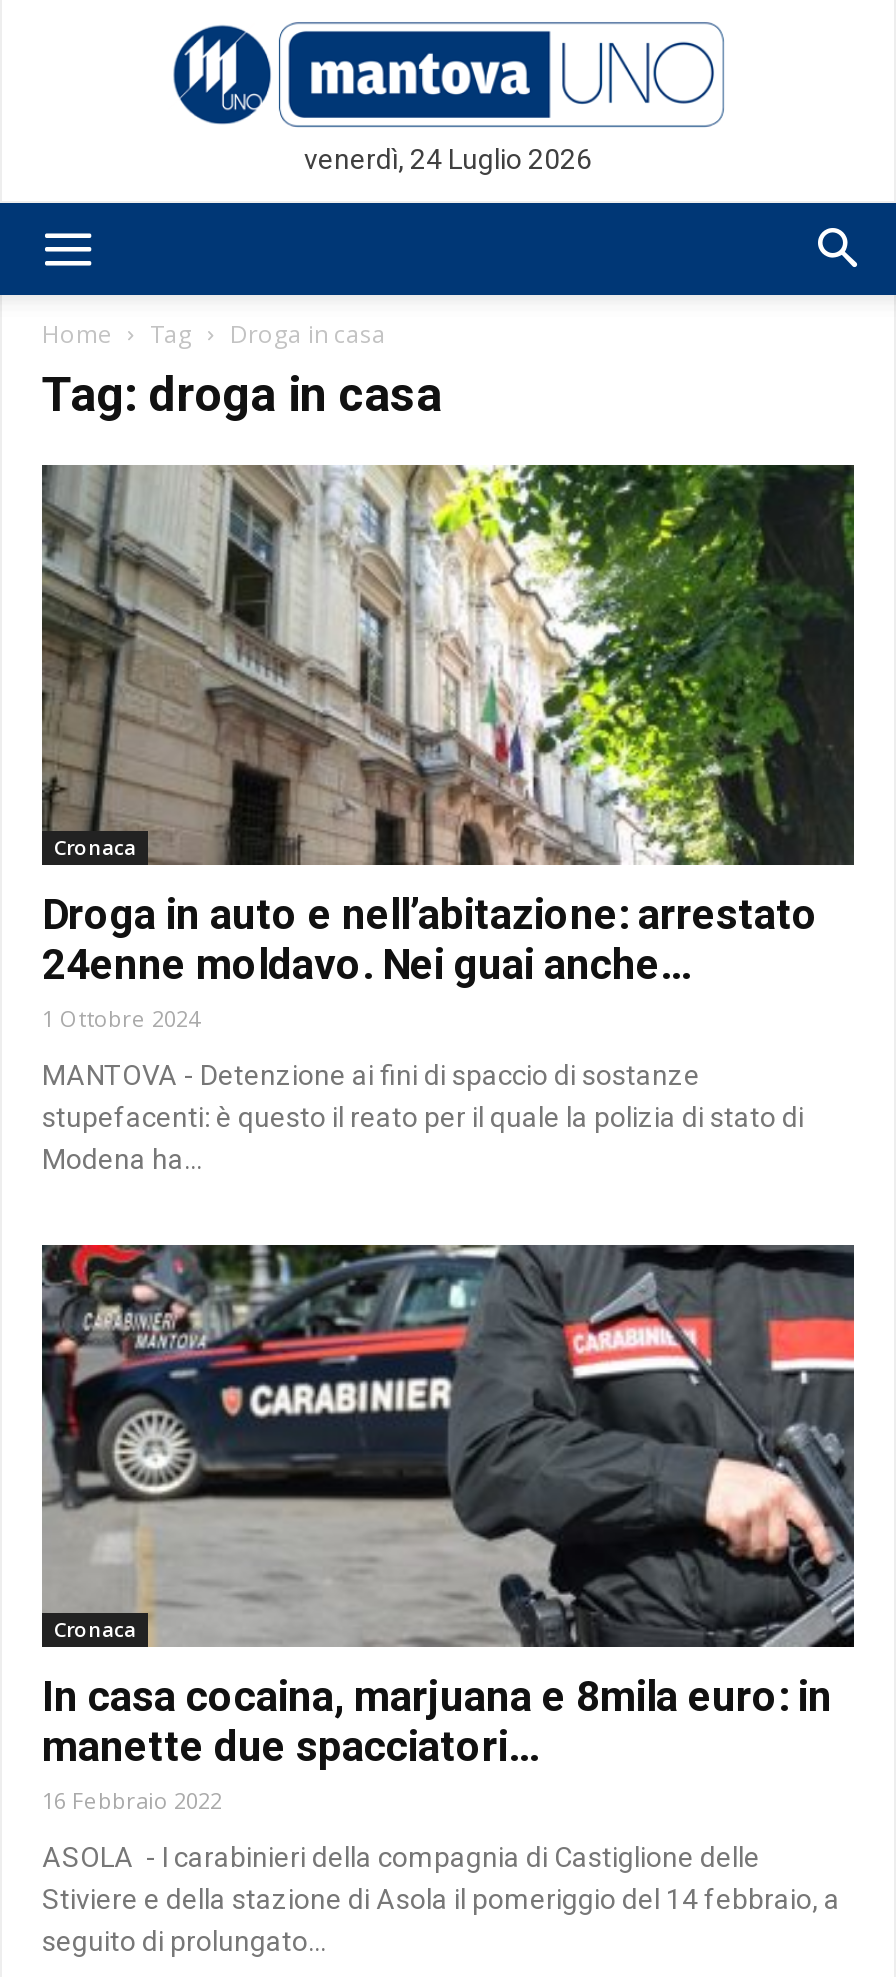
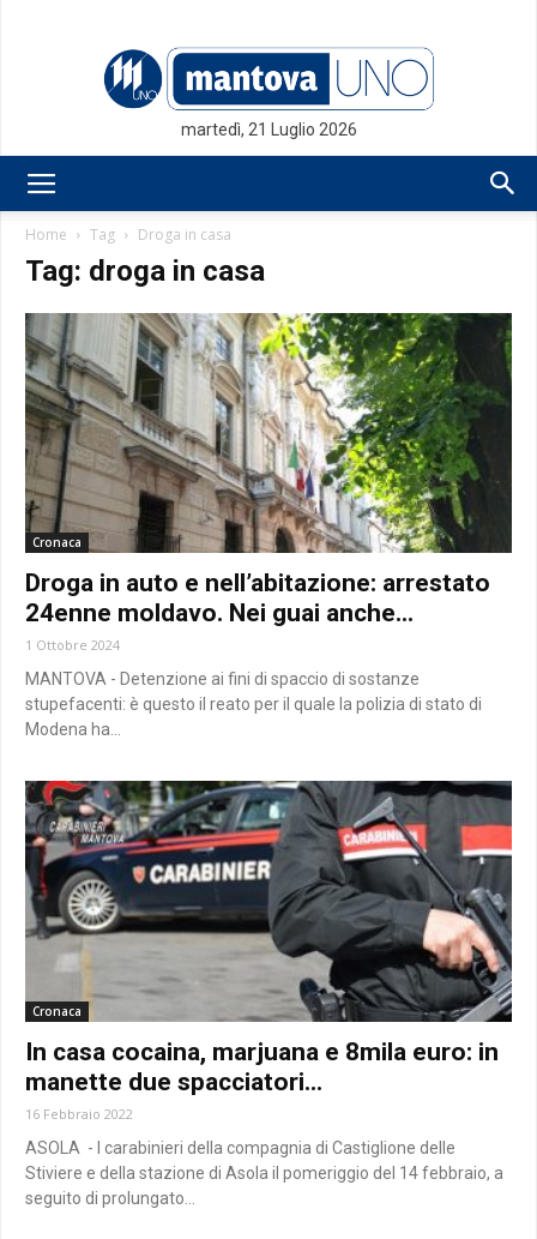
- venerdì, 24 Luglio 2026
+ martedì, 21 Luglio 2026
